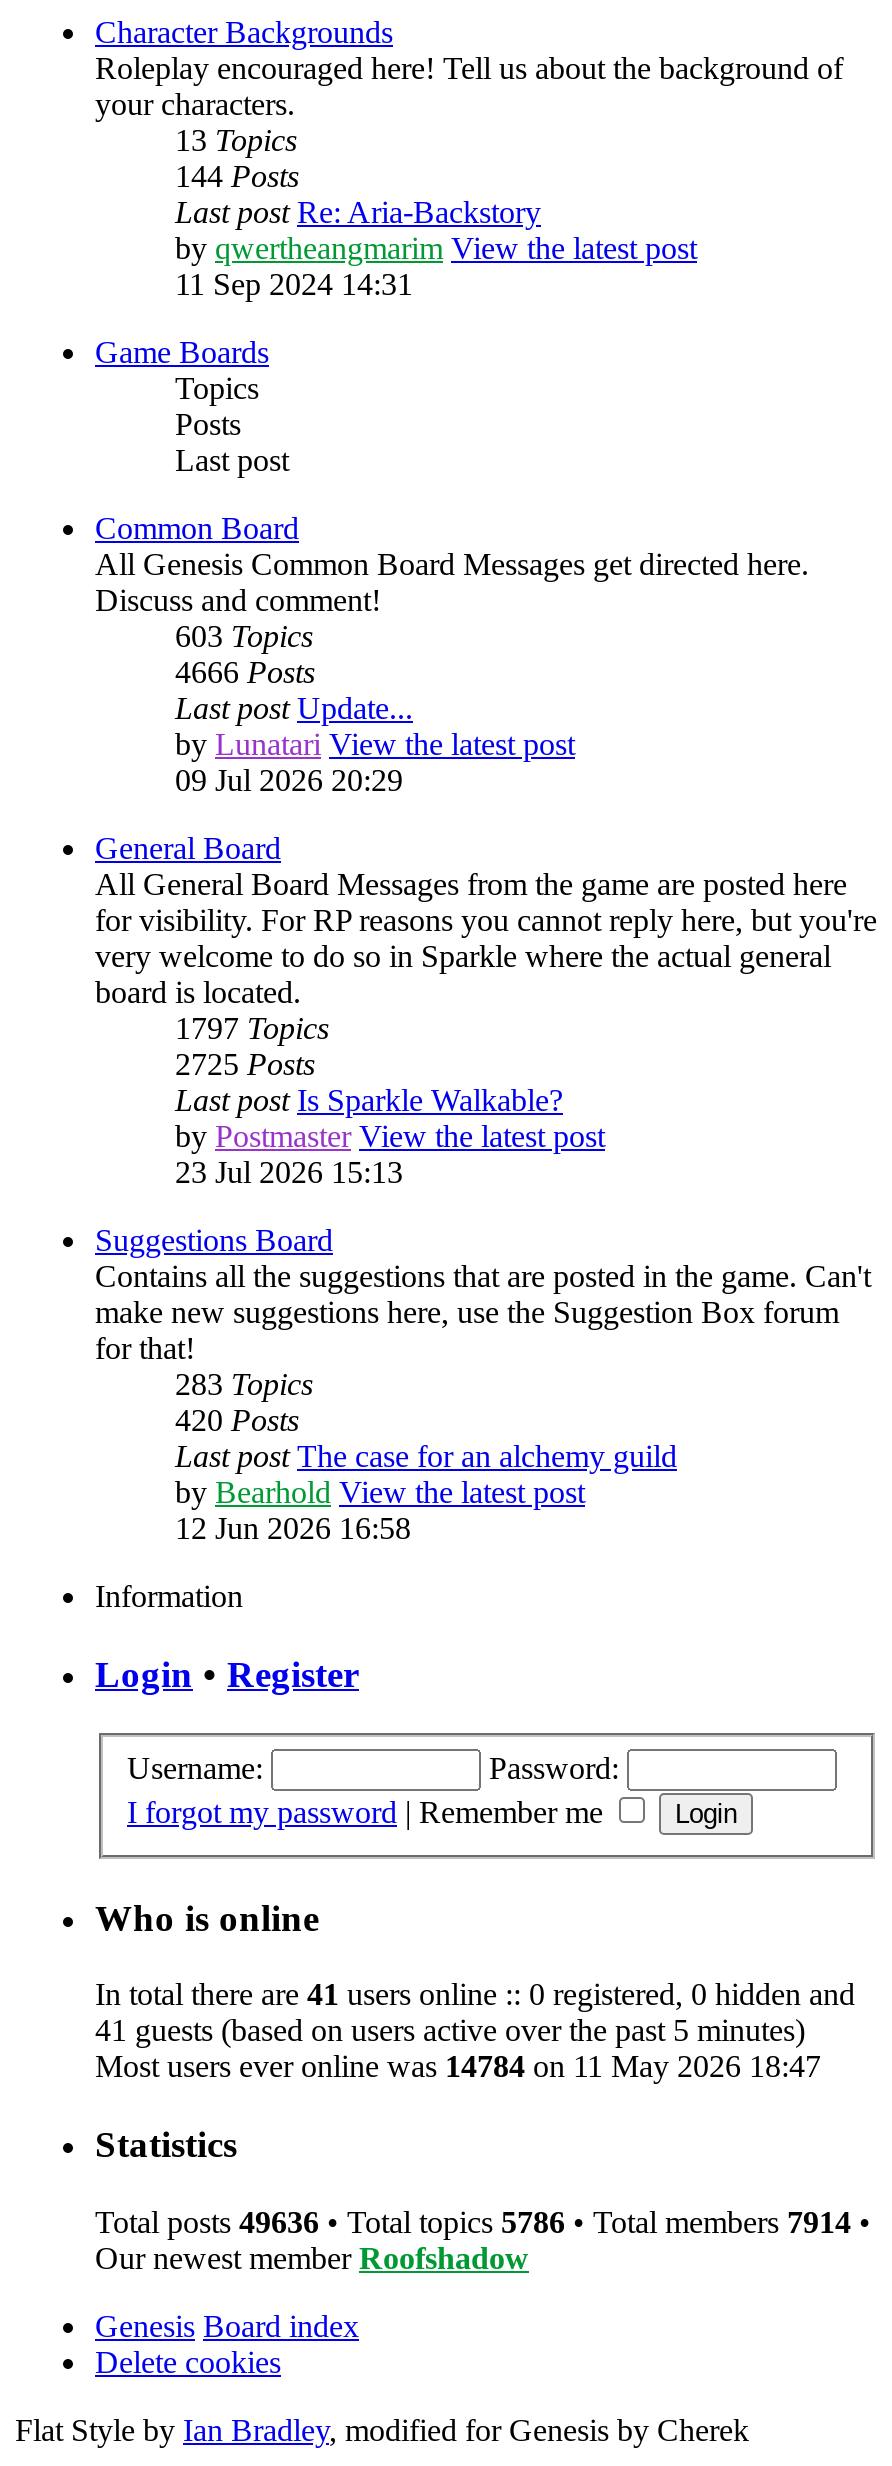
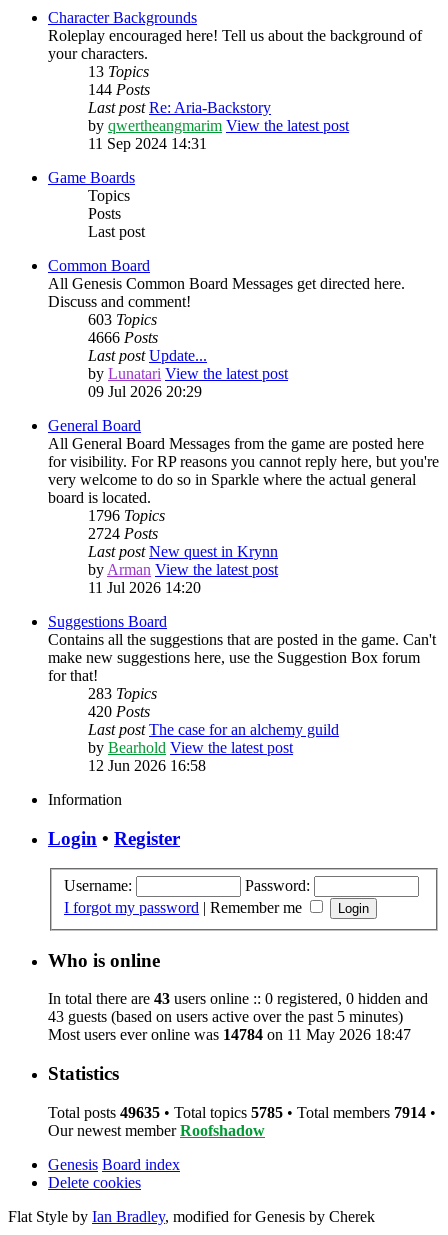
- 1797 Topics
- 2725 Posts
- Last post Is Sparkle Walkable?
- by Postmaster View the latest post
- 23 Jul 2026 15:13
+ 1796 Topics
+ 2724 Posts
+ Last post New quest in Krynn
+ by Arman View the latest post
+ 11 Jul 2026 14:20

- In total there are 41 users online :: 0 registered, 0 hidden and
+ In total there are 43 users online :: 0 registered, 0 hidden and

- 41 guests (based on users active over the past 5 minutes)
+ 43 guests (based on users active over the past 5 minutes)

- Total posts 49636 • Total topics 5786 • Total members 7914 •
+ Total posts 49635 • Total topics 5785 • Total members 7914 •
